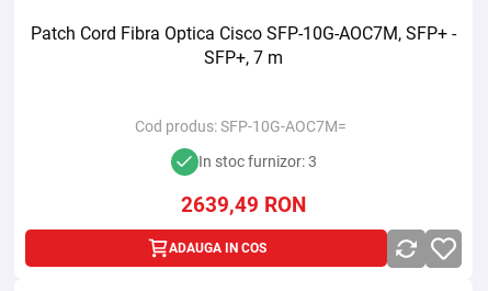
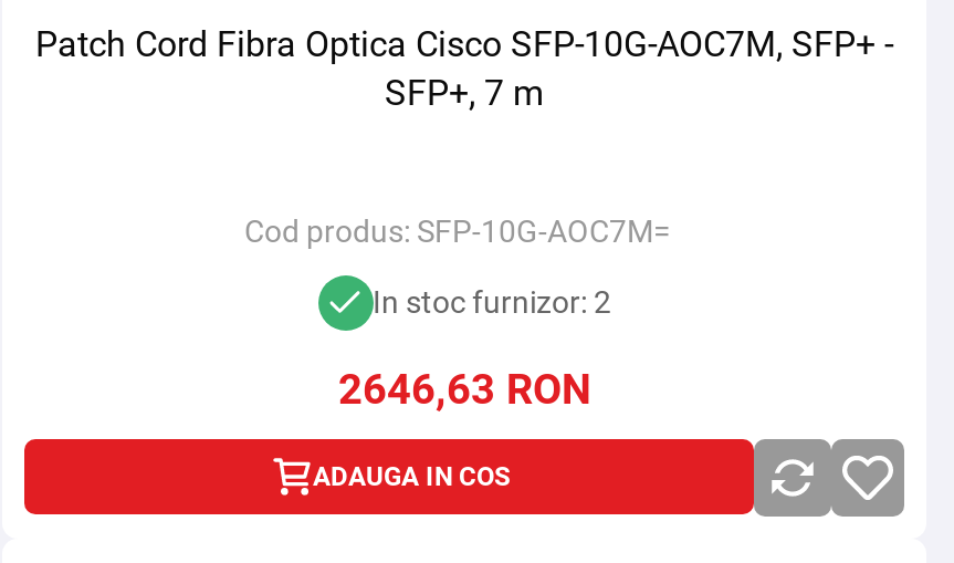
- In stoc furnizor: 3
+ In stoc furnizor: 2

- 2639,49 RON
+ 2646,63 RON
